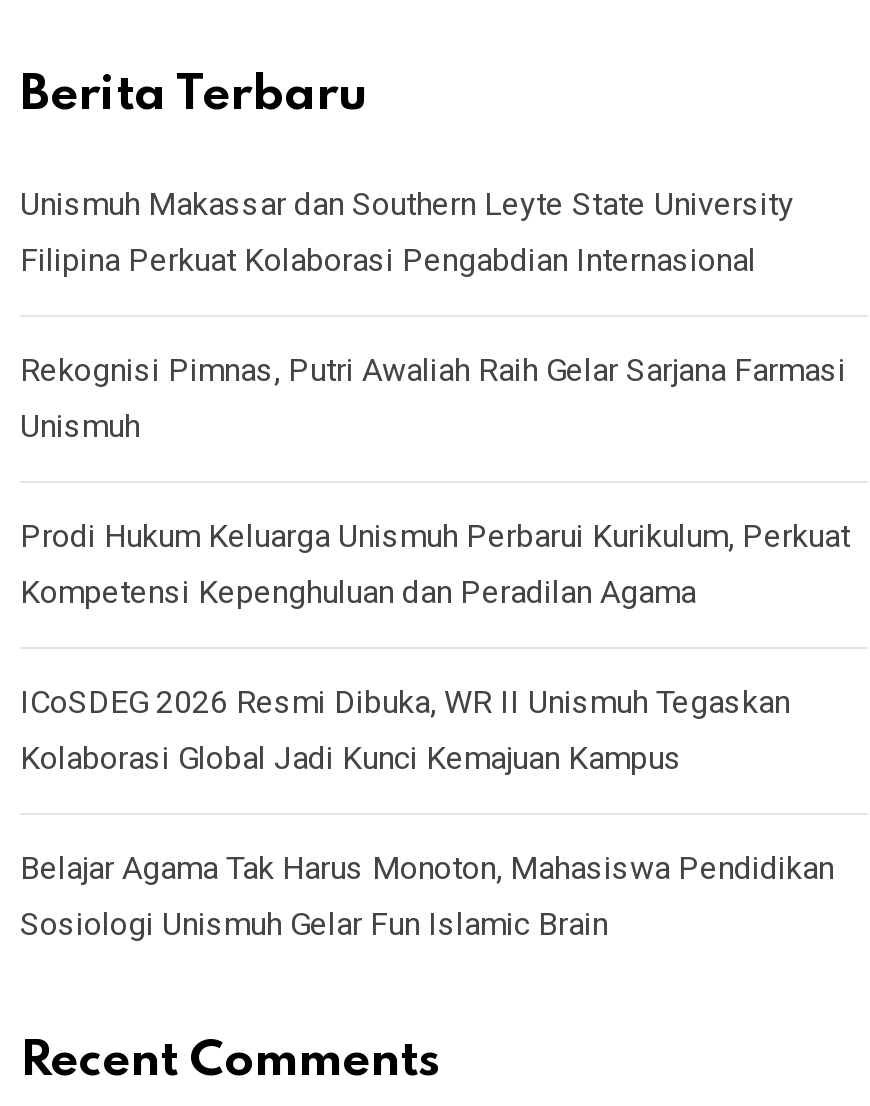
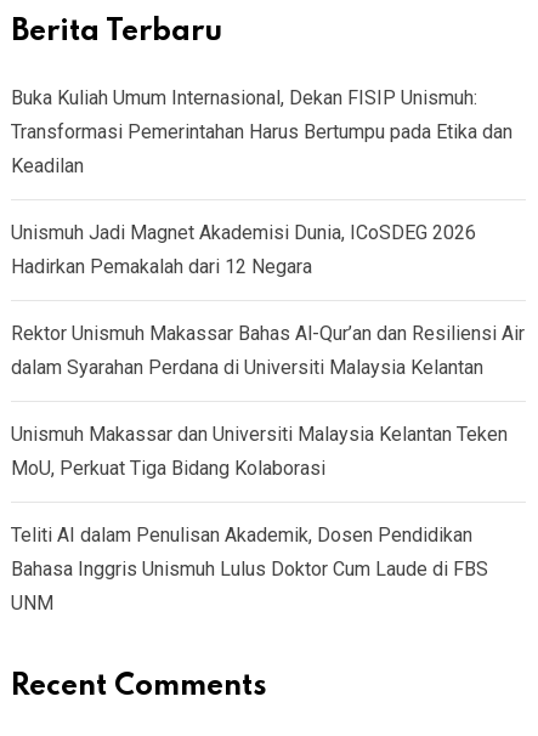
- Unismuh Makassar dan Southern Leyte State University
- Filipina Perkuat Kolaborasi Pengabdian Internasional
- Rekognisi Pimnas, Putri Awaliah Raih Gelar Sarjana Farmasi
- Unismuh
- Prodi Hukum Keluarga Unismuh Perbarui Kurikulum, Perkuat
- Kompetensi Kepenghuluan dan Peradilan Agama
- ICoSDEG 2026 Resmi Dibuka, WR II Unismuh Tegaskan
- Kolaborasi Global Jadi Kunci Kemajuan Kampus
- Belajar Agama Tak Harus Monoton, Mahasiswa Pendidikan
- Sosiologi Unismuh Gelar Fun Islamic Brain
+ Buka Kuliah Umum Internasional, Dekan FISIP Unismuh:
+ Transformasi Pemerintahan Harus Bertumpu pada Etika dan
+ Keadilan
+ Unismuh Jadi Magnet Akademisi Dunia, ICoSDEG 2026
+ Hadirkan Pemakalah dari 12 Negara
+ Rektor Unismuh Makassar Bahas Al-Qur’an dan Resiliensi Air
+ dalam Syarahan Perdana di Universiti Malaysia Kelantan
+ Unismuh Makassar dan Universiti Malaysia Kelantan Teken
+ MoU, Perkuat Tiga Bidang Kolaborasi
+ Teliti AI dalam Penulisan Akademik, Dosen Pendidikan
+ Bahasa Inggris Unismuh Lulus Doktor Cum Laude di FBS
+ UNM
